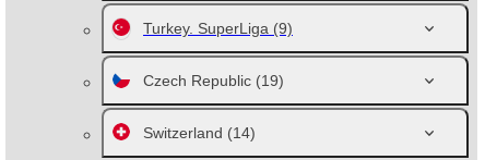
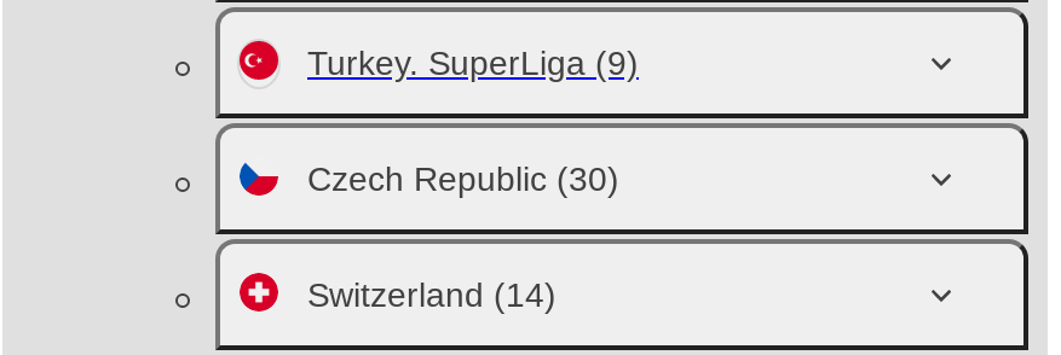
- Czech Republic (19)
+ Czech Republic (30)
